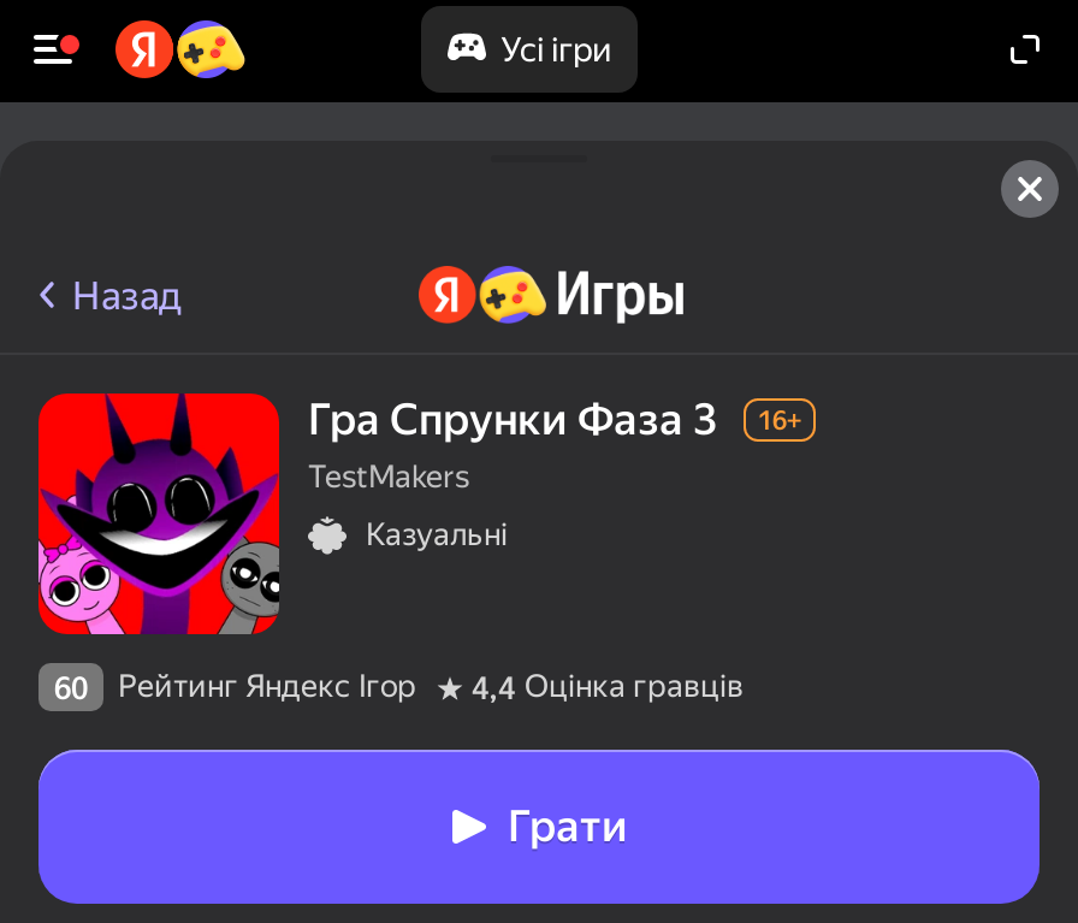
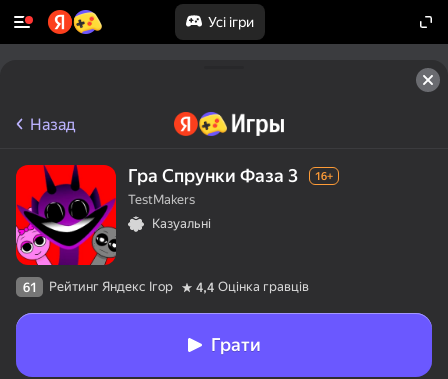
- 60 Рейтинг Яндекс Ігор 4,4 Оцінка гравців
+ 61 Рейтинг Яндекс Ігор 4,4 Оцінка гравців
